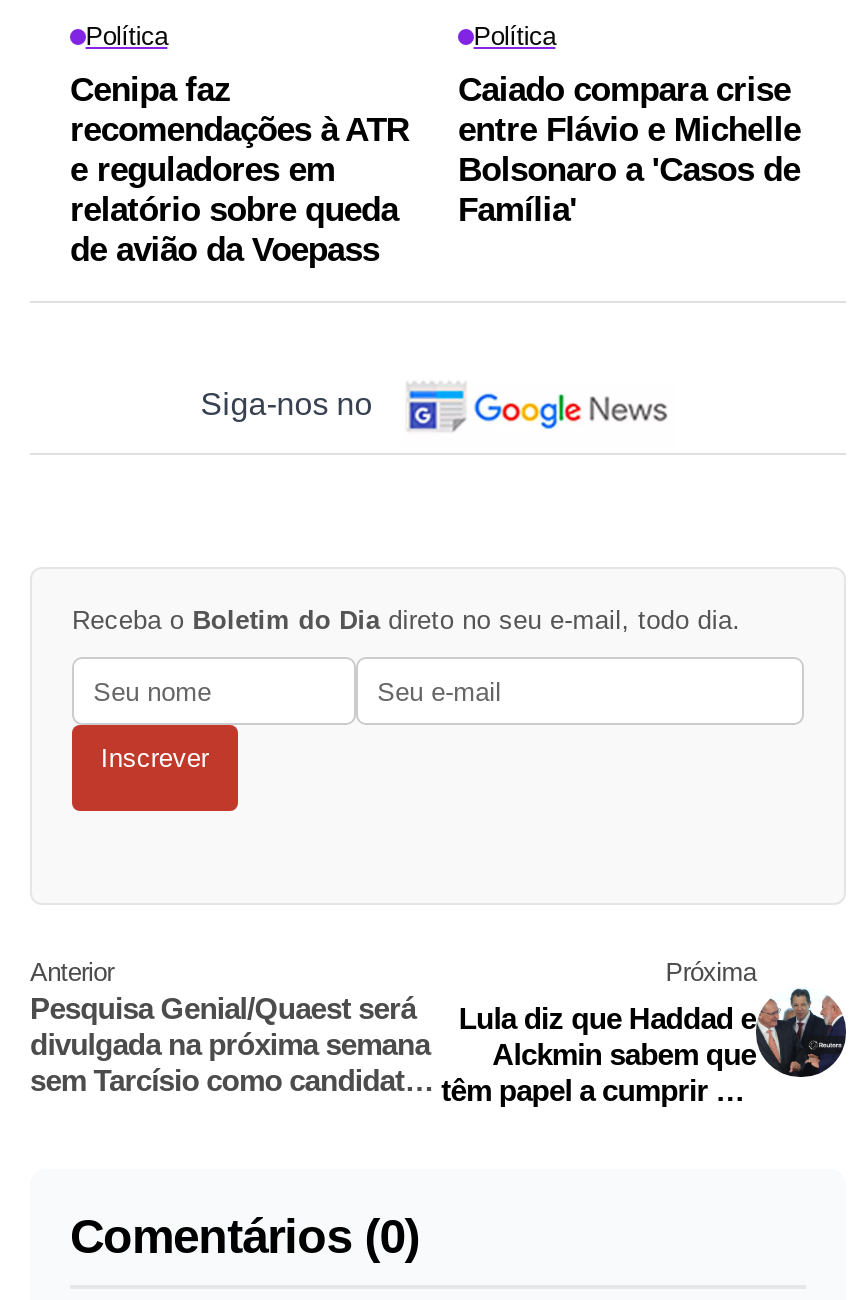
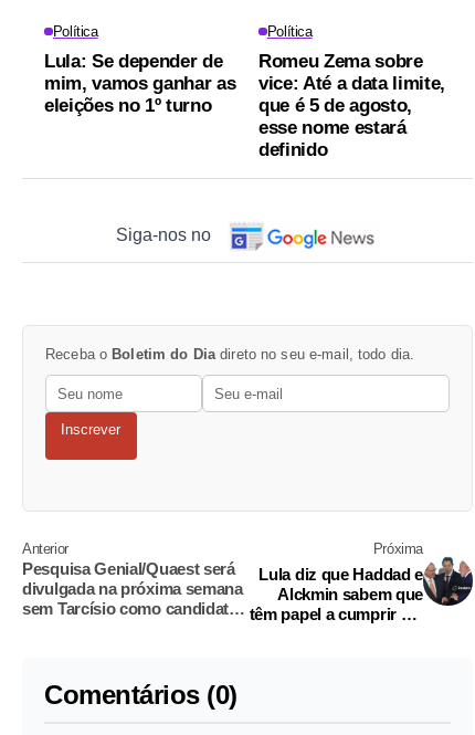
- Cenipa faz
- recomendações à ATR
- e reguladores em
- relatório sobre queda
- de avião da Voepass
+ Lula: Se depender de
+ mim, vamos ganhar as
+ eleições no 1º turno

- Caiado compara crise
- entre Flávio e Michelle
- Bolsonaro a 'Casos de
- Família'
+ Romeu Zema sobre
+ vice: Até a data limite,
+ que é 5 de agosto,
+ esse nome estará
+ definido
